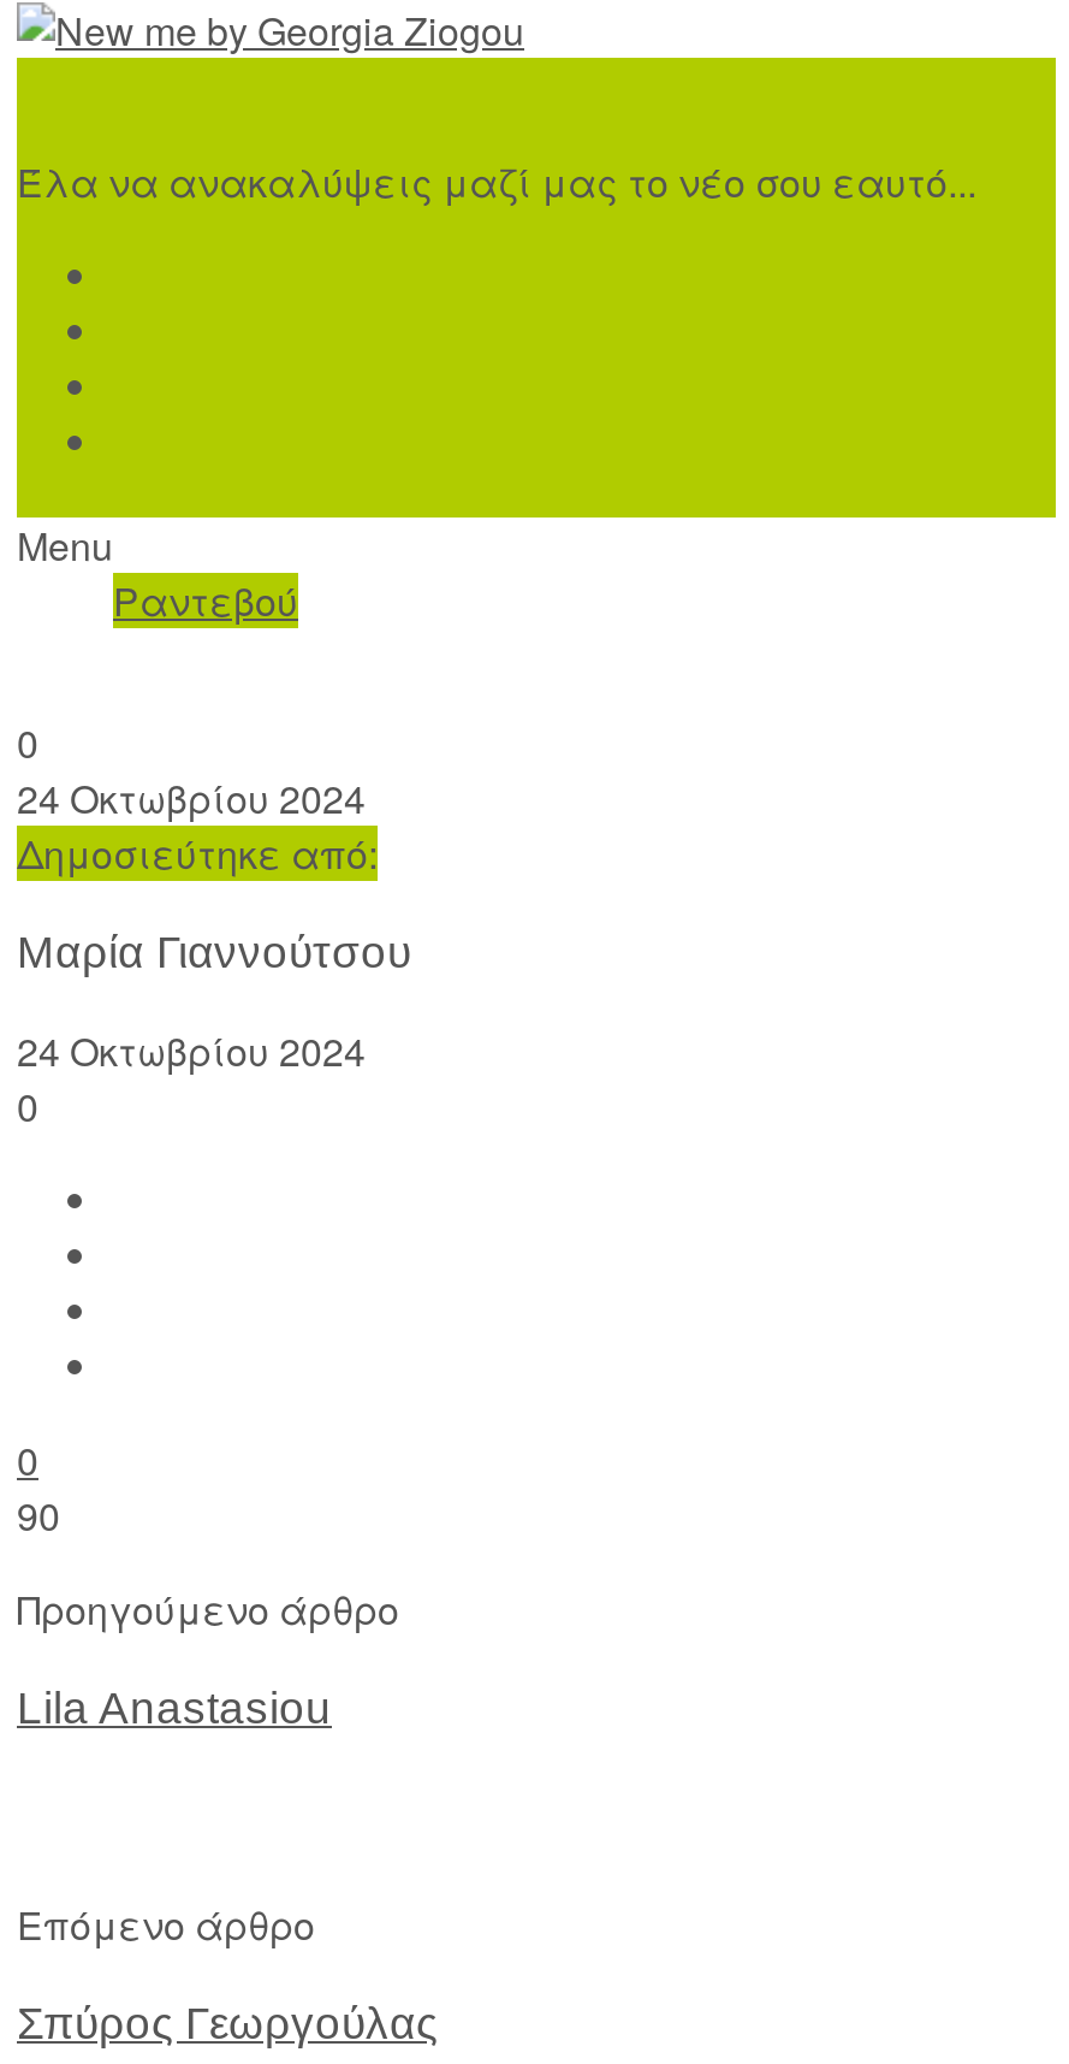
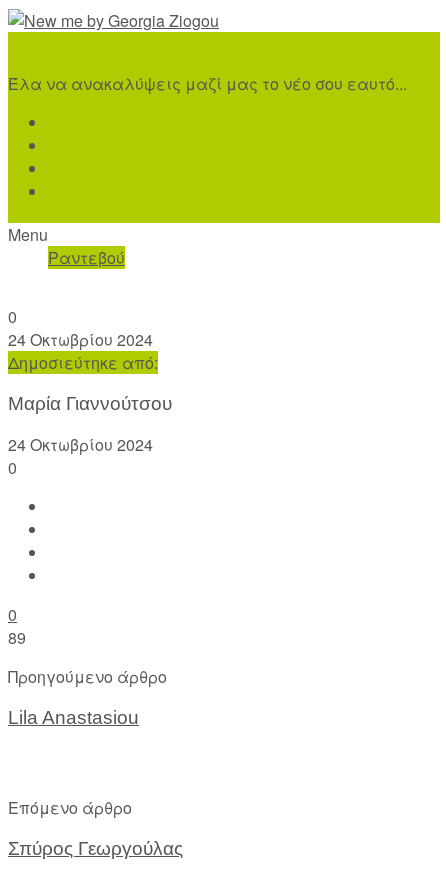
- 90
+ 89
